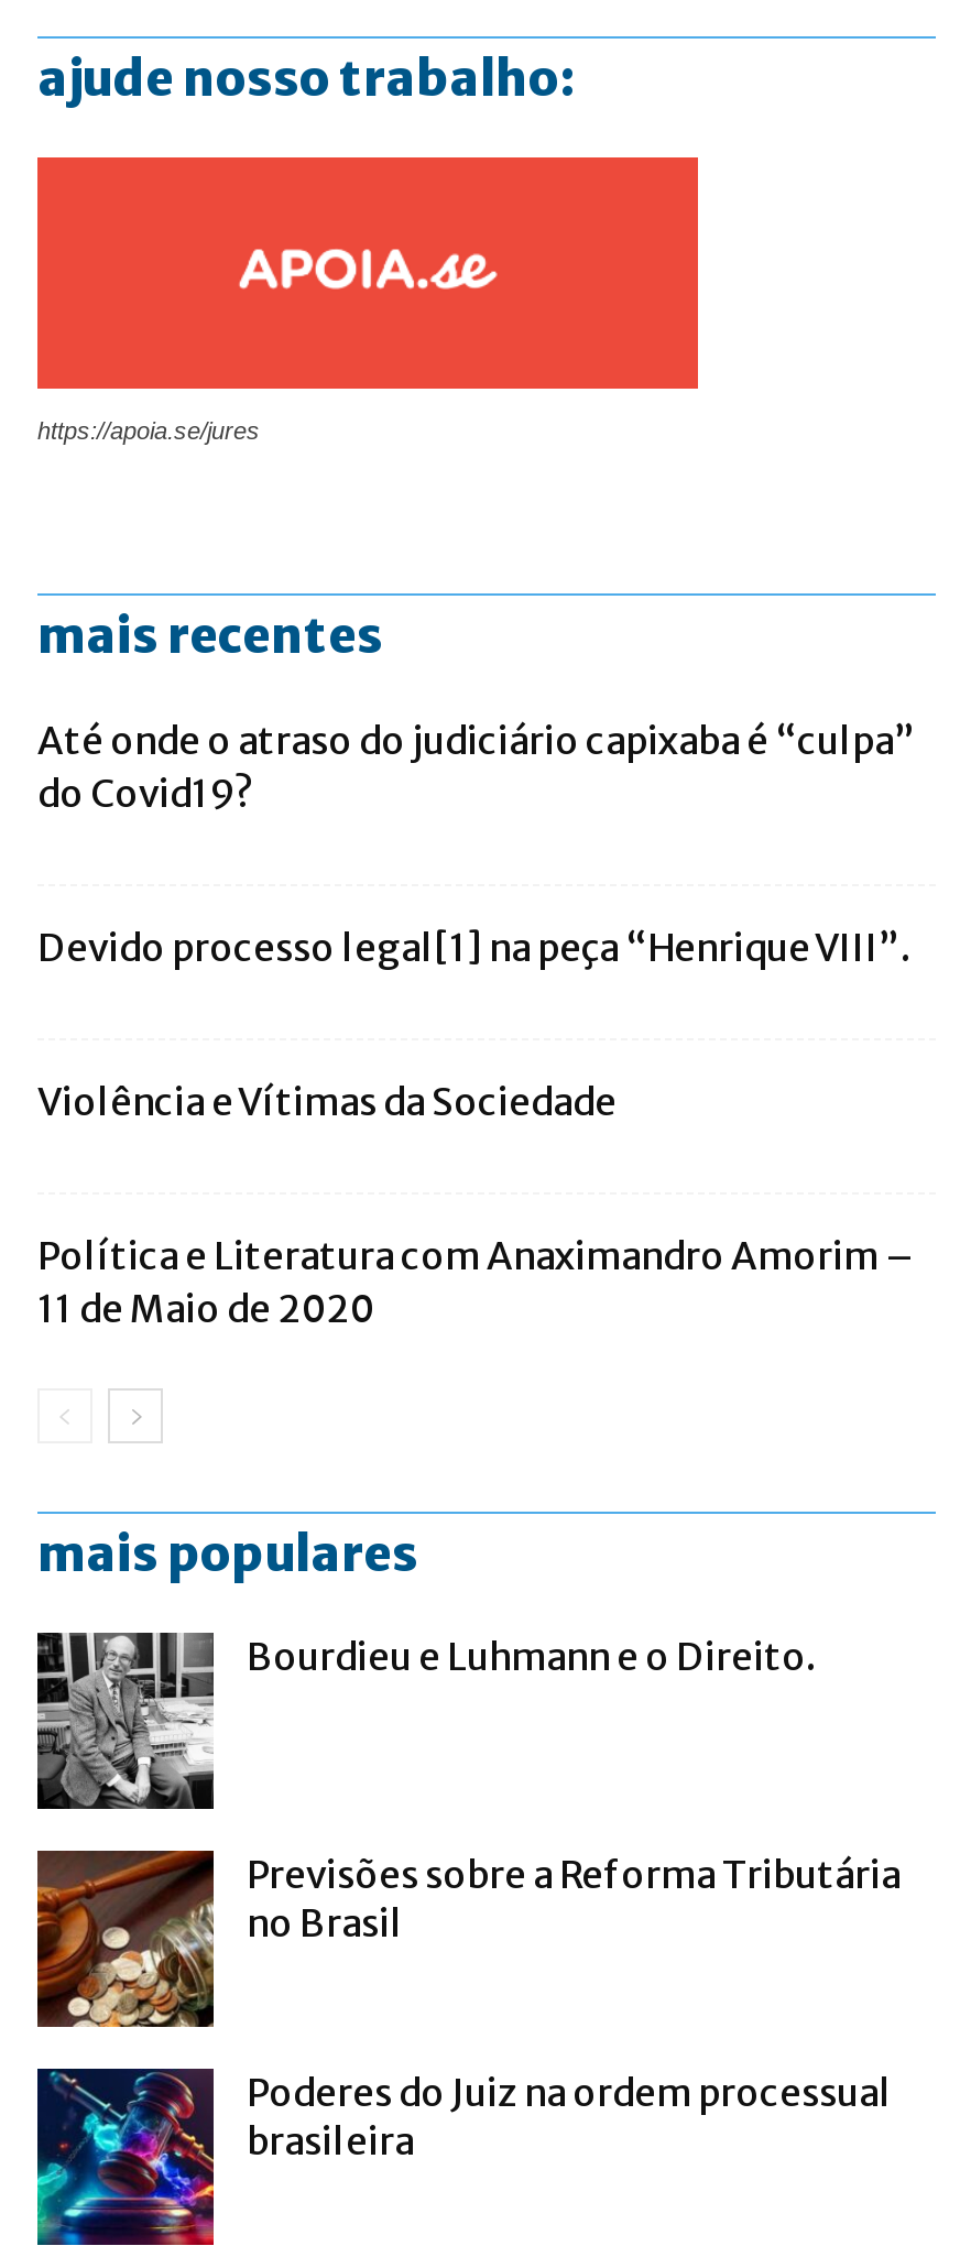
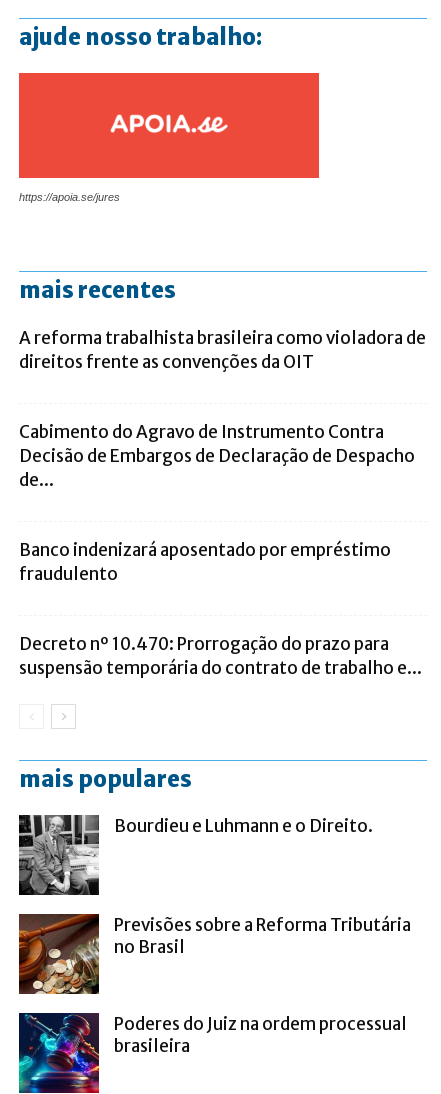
- Até onde o atraso do judiciário capixaba é “culpa”
- do Covid19?
+ A reforma trabalhista brasileira como violadora de
+ direitos frente as convenções da OIT

- Devido processo legal[1] na peça “Henrique VIII”.
+ Cabimento do Agravo de Instrumento Contra
+ Decisão de Embargos de Declaração de Despacho
+ de...

- Violência e Vítimas da Sociedade
+ Banco indenizará aposentado por empréstimo
+ fraudulento

- Política e Literatura com Anaximandro Amorim –
- 11 de Maio de 2020
+ Decreto nº 10.470: Prorrogação do prazo para
+ suspensão temporária do contrato de trabalho e...
